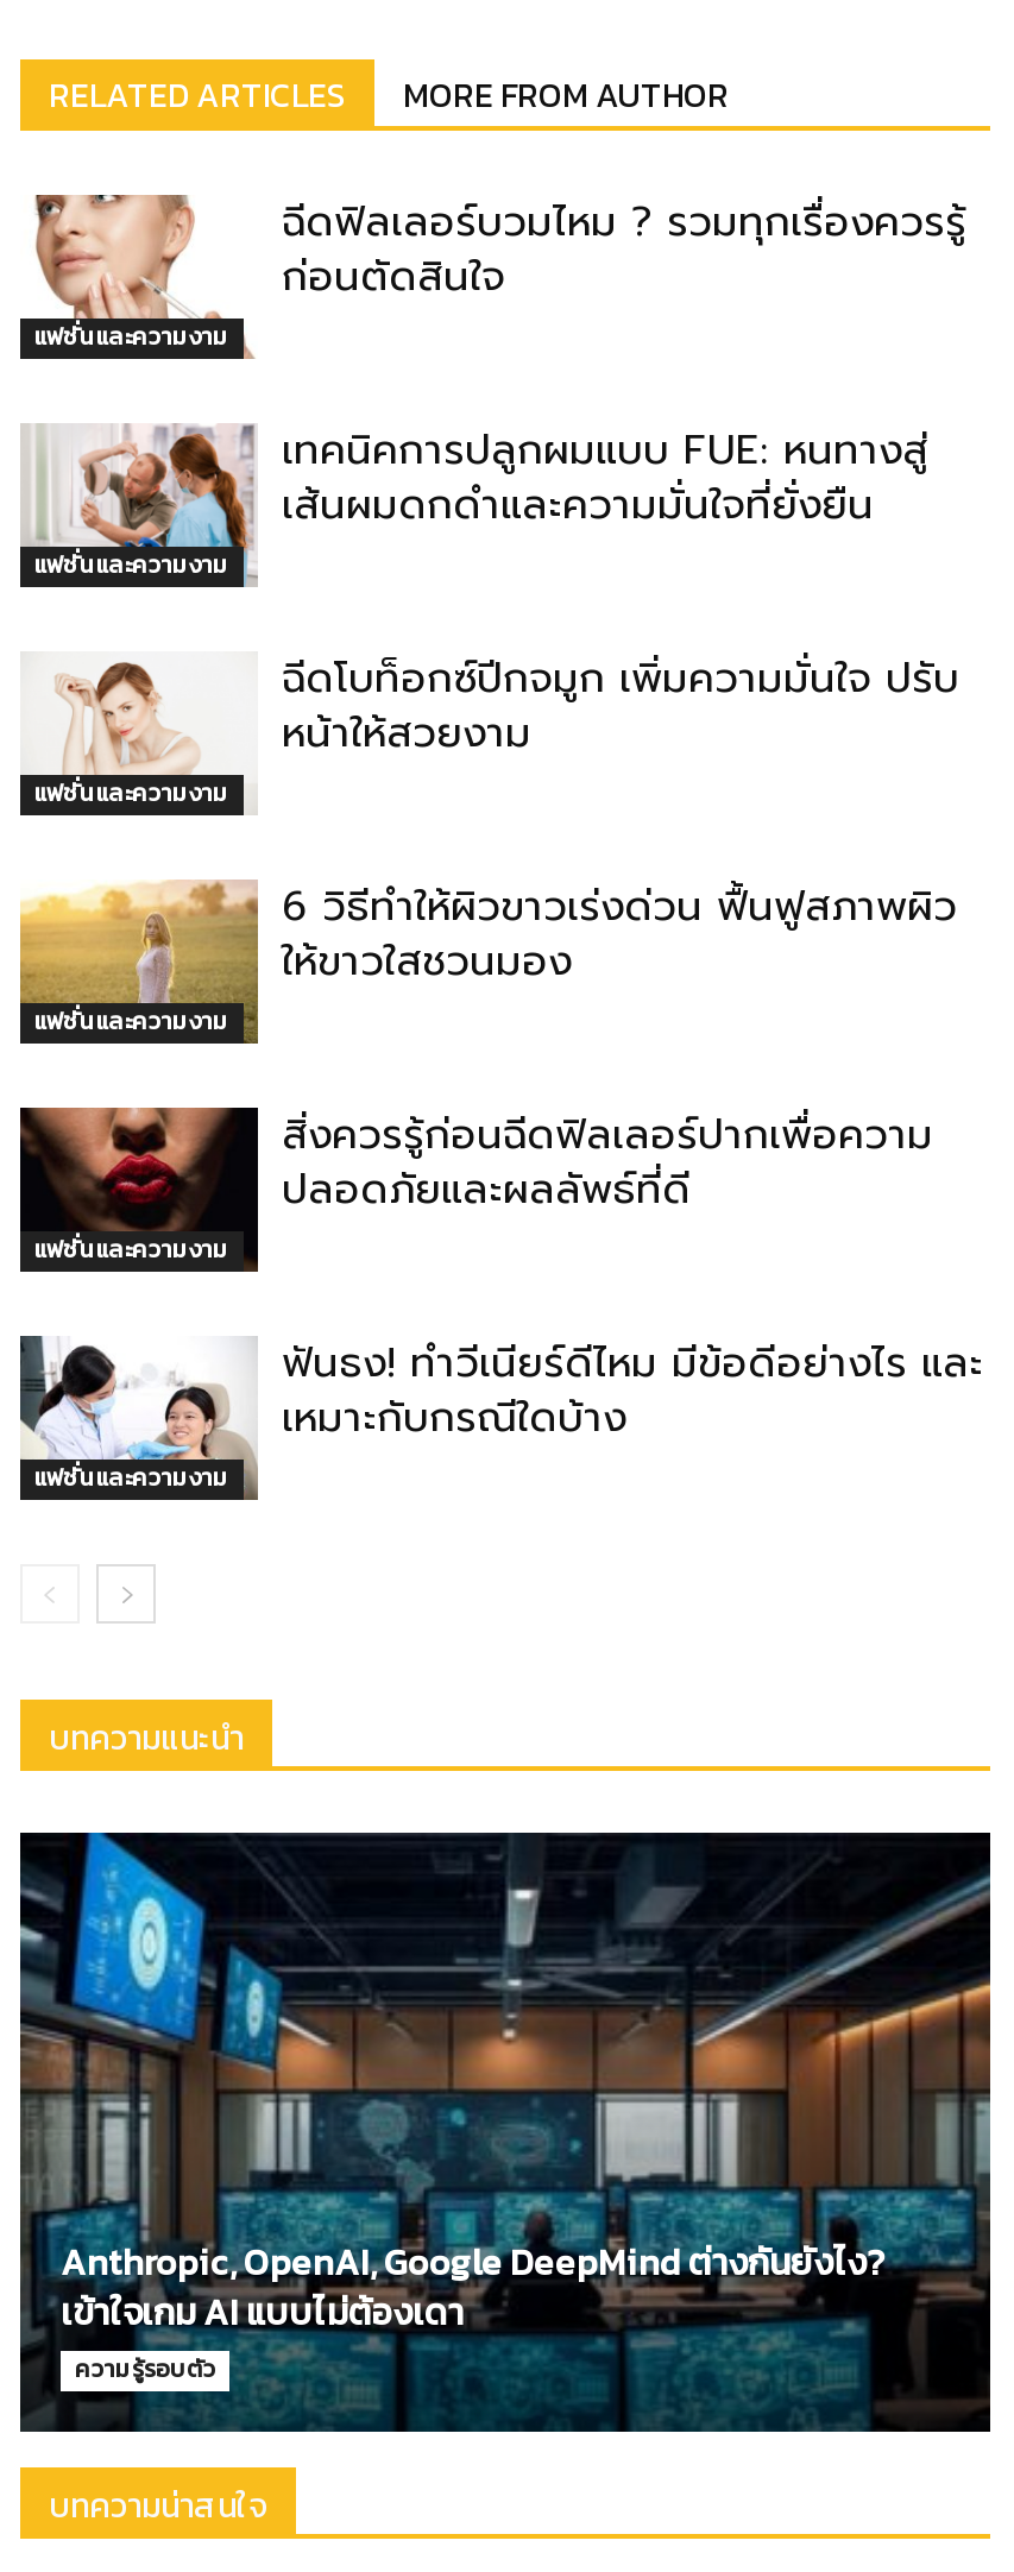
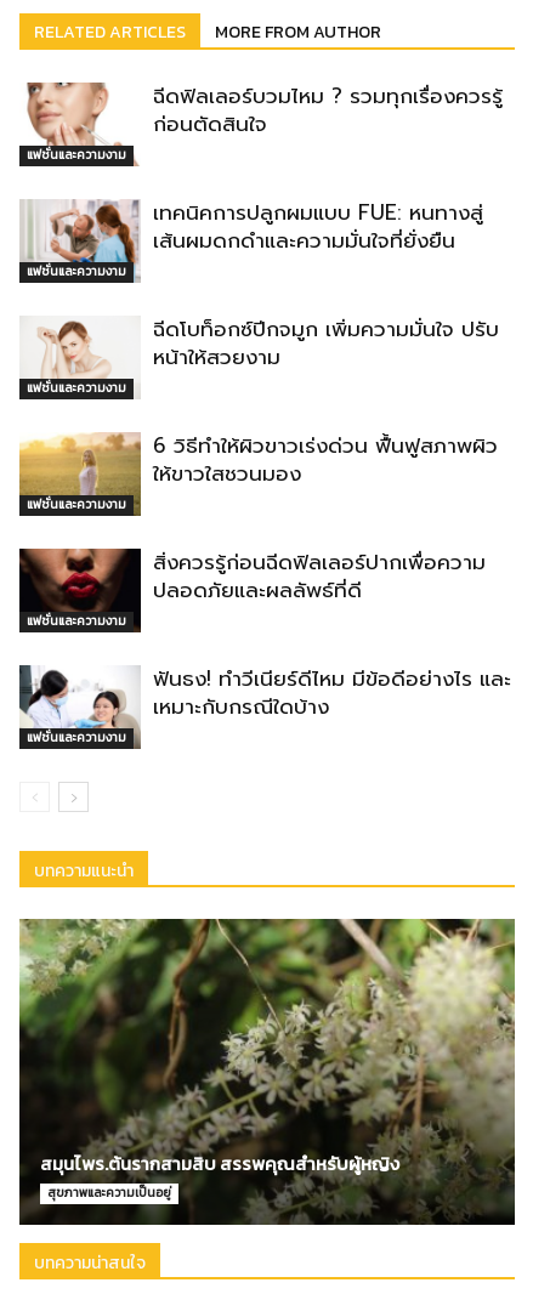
- [image]
- Anthropic, OpenAI, Google DeepMind ต่างกันยังไง?
- เข้าใจเกม AI แบบไม่ต้องเดา
- ความรู้รอบตัว
+ [image]
+ สมุนไพร.ต้นรากสามสิบ สรรพคุณสำหรับผู้หญิง
+ สุขภาพและความเป็นอยู่
